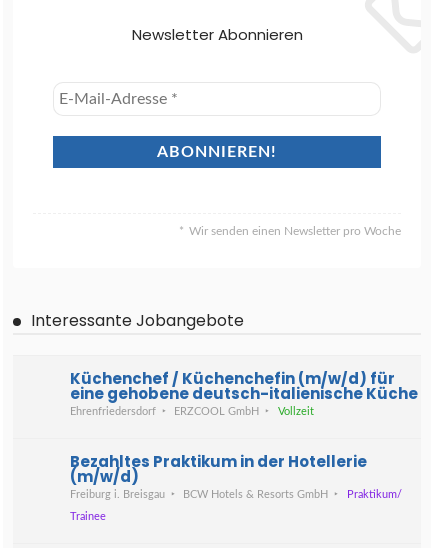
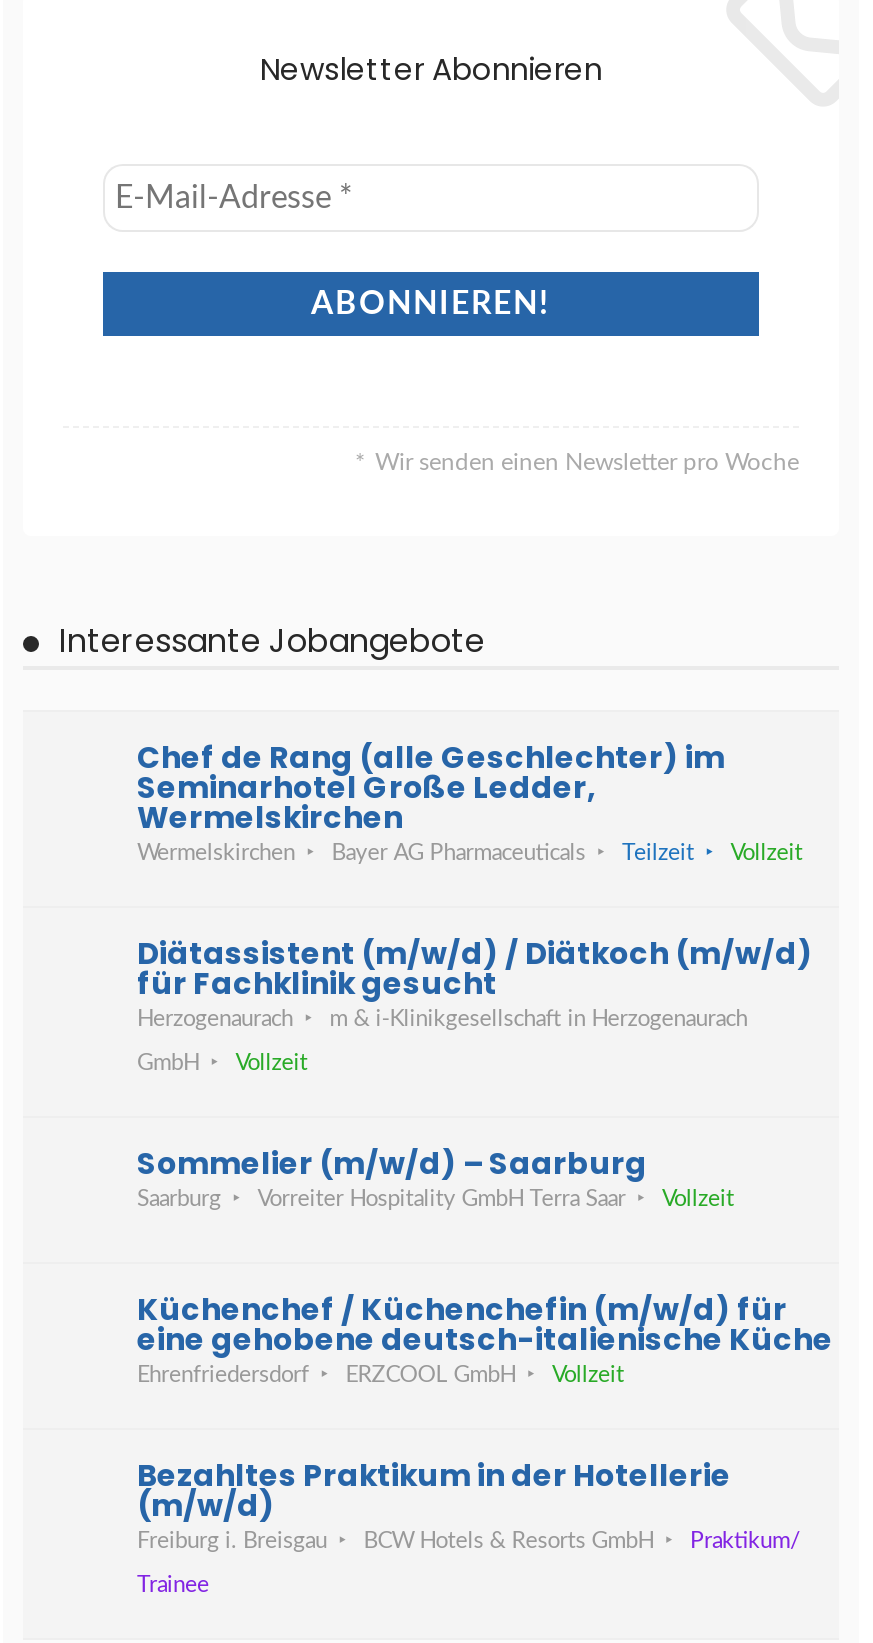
+ Chef de Rang (alle Geschlechter) im
+ Seminarhotel Große Ledder,
+ Wermelskirchen
+ Wermelskirchen
+ Bayer AG Pharmaceuticals
+ Teilzeit
+ Vollzeit
+ Diätassistent (m/w/d) / Diätkoch (m/w/d)
+ für Fachklinik gesucht
+ Herzogenaurach
+ m & i-Klinikgesellschaft in Herzogenaurach
+ GmbH
+ Vollzeit
+ Sommelier (m/w/d) – Saarburg
+ Saarburg
+ Vorreiter Hospitality GmbH Terra Saar
+ Vollzeit
